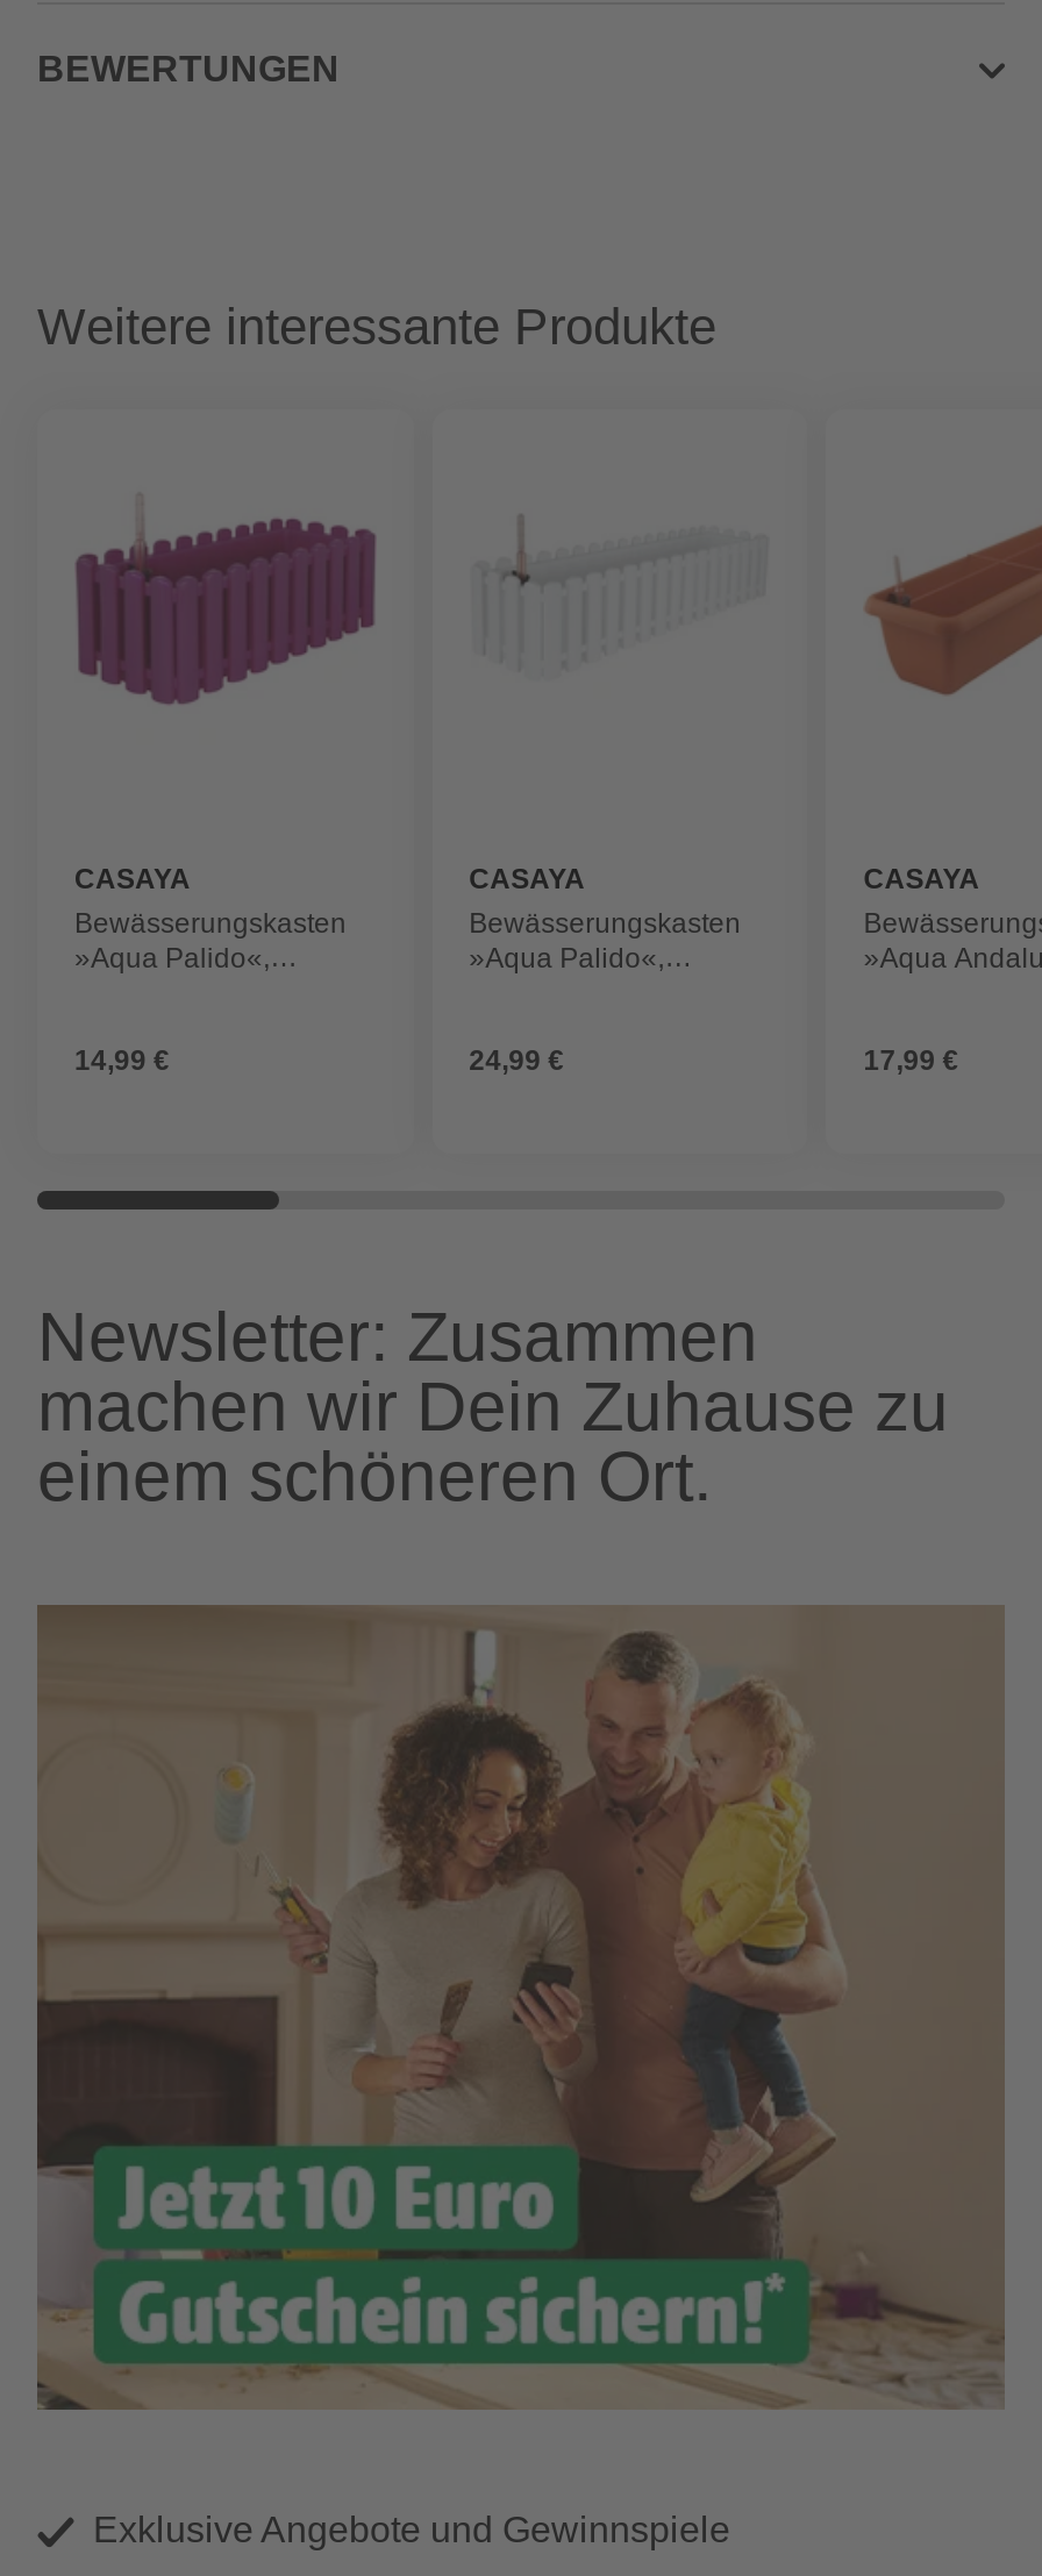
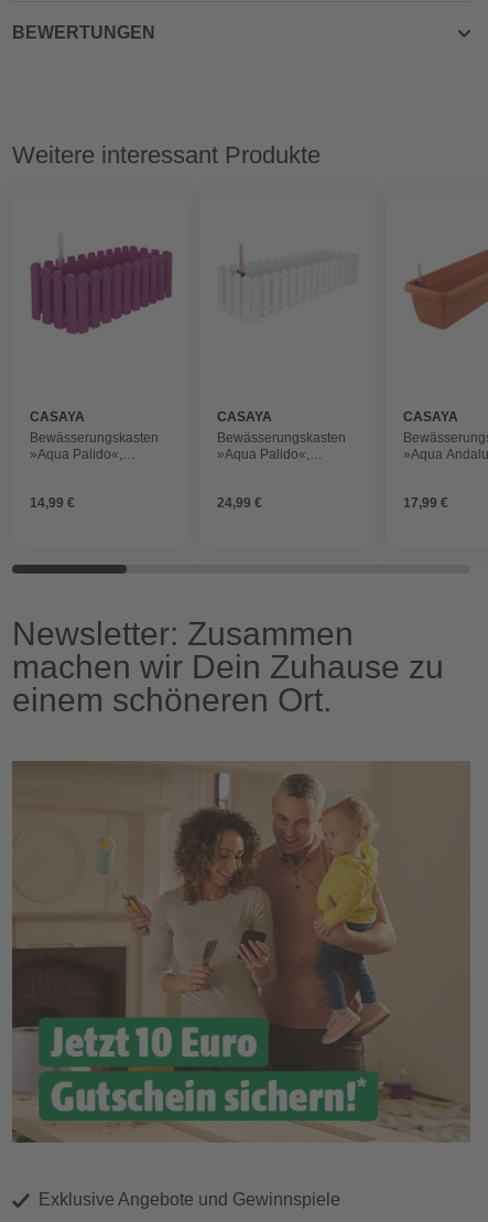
- Weitere interessante Produkte
+ Weitere interessant Produkte
